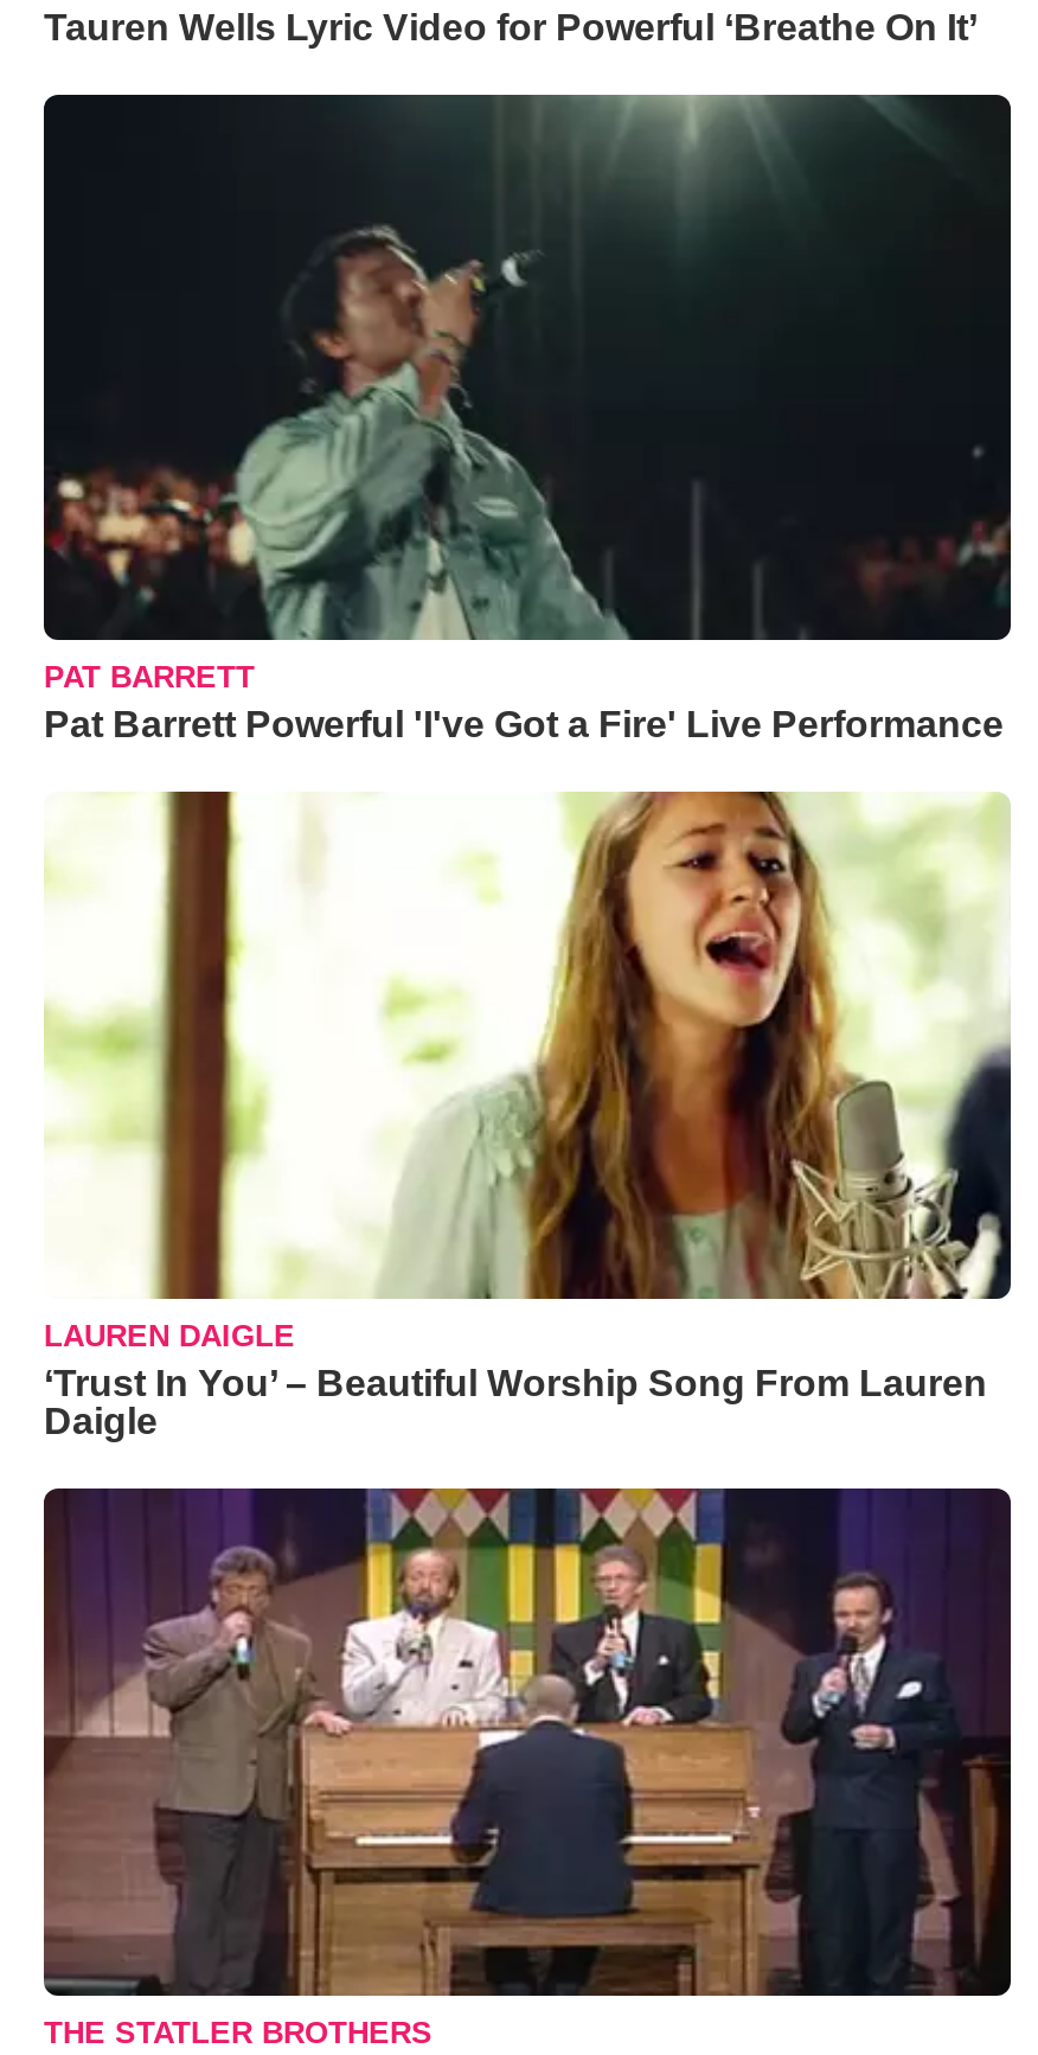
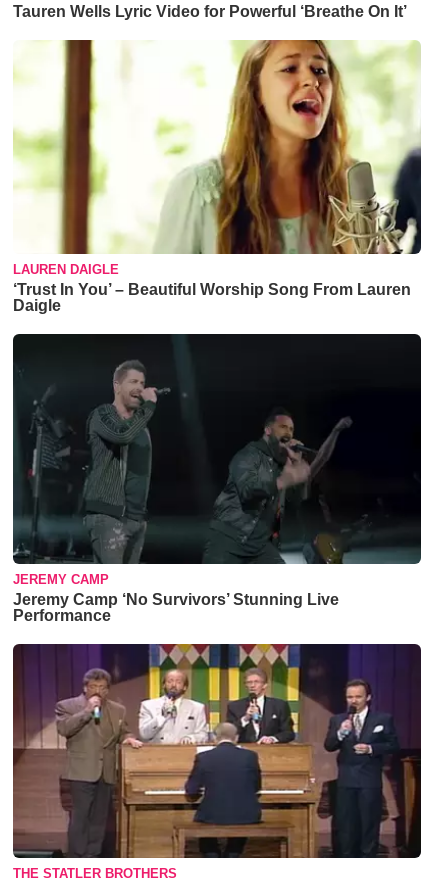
- [image]
- PAT BARRETT
- Pat Barrett Powerful 'I've Got a Fire' Live Performance

moved up: [image] | LAUREN DAIGLE | ‘Trust In You’ – Beautiful Worship Song From Lauren | Daigle

+ [image]
+ JEREMY CAMP
+ Jeremy Camp ‘No Survivors’ Stunning Live
+ Performance
